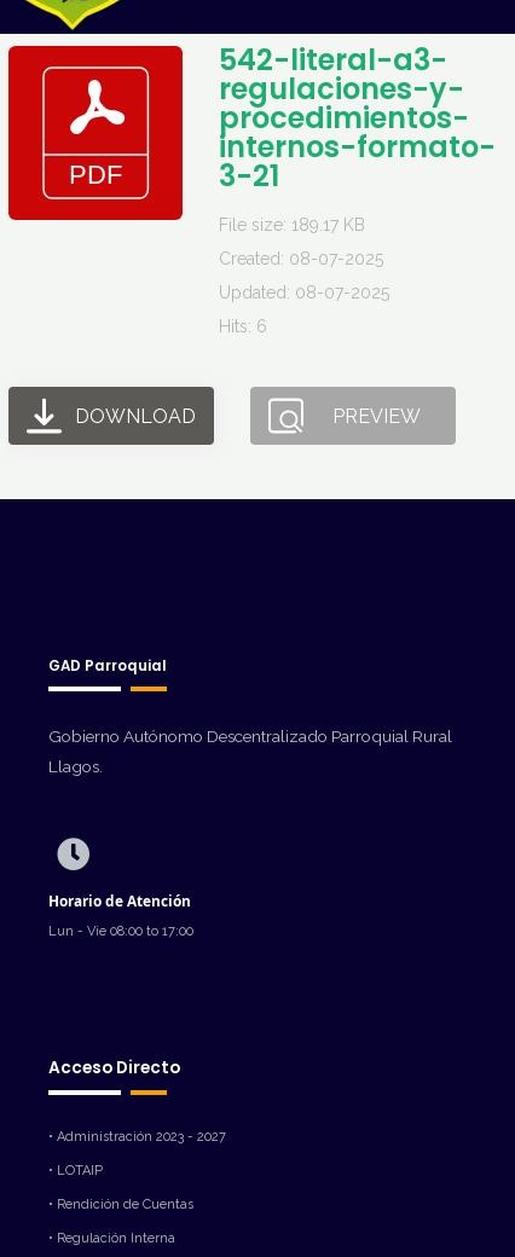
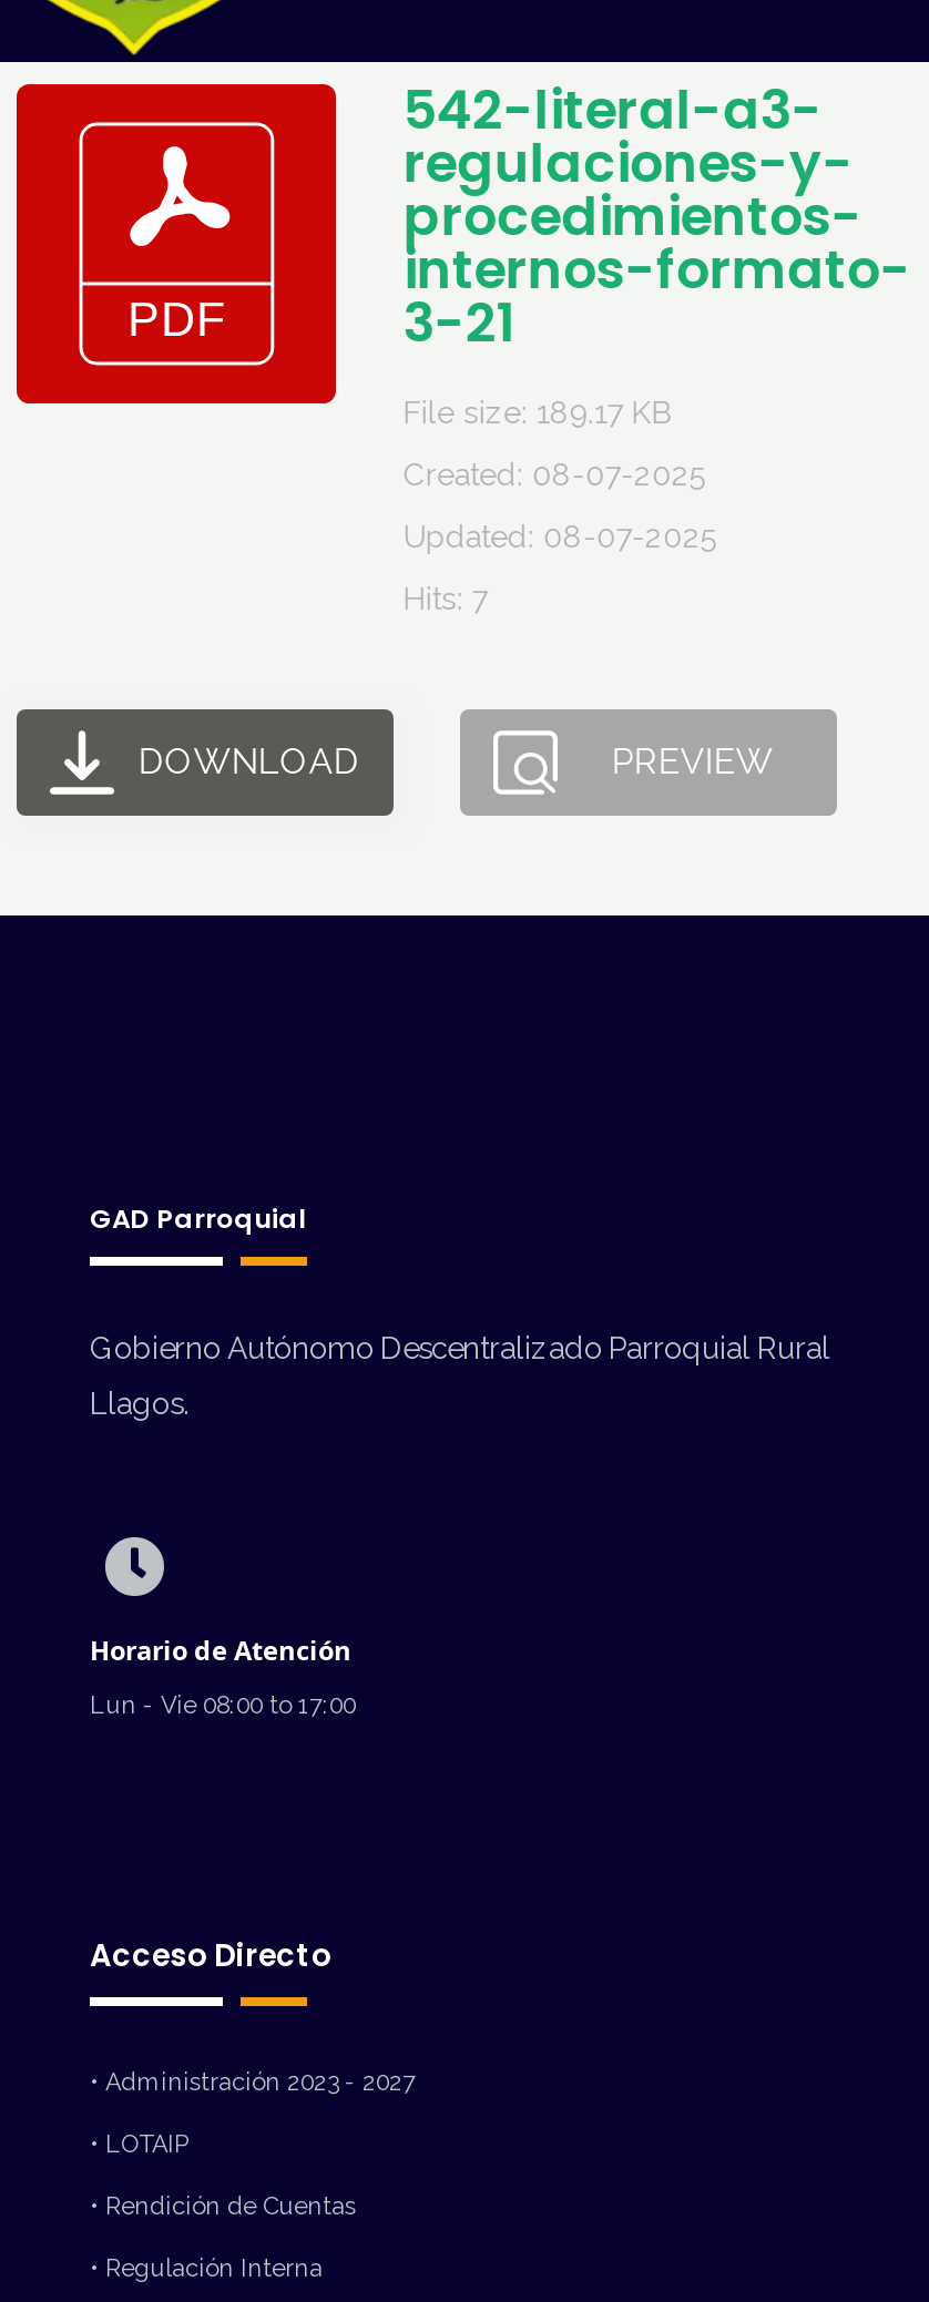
- Hits: 6
+ Hits: 7
